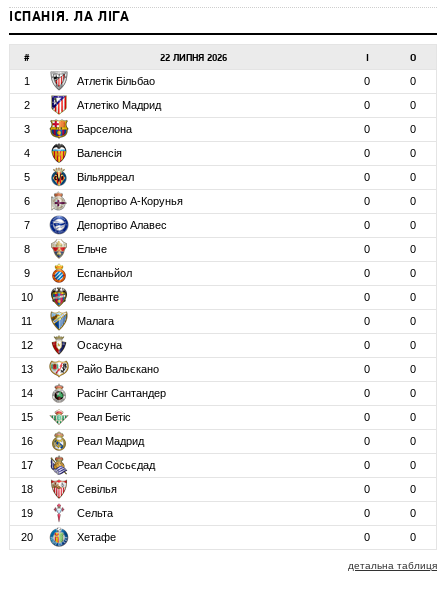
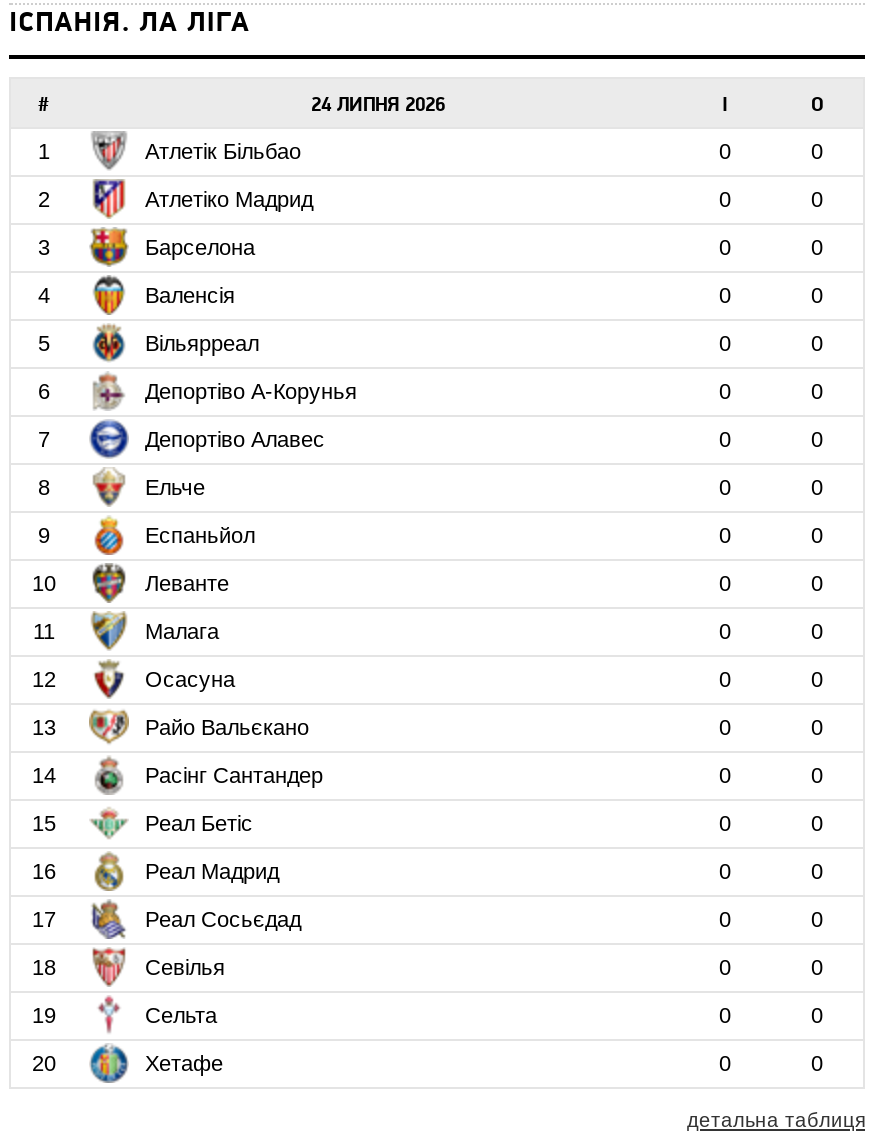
- 22 ЛИПНЯ 2026
+ 24 ЛИПНЯ 2026
